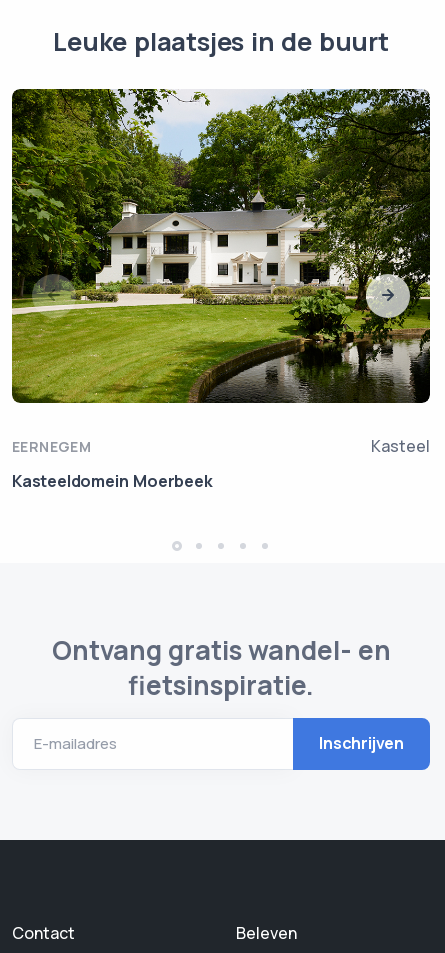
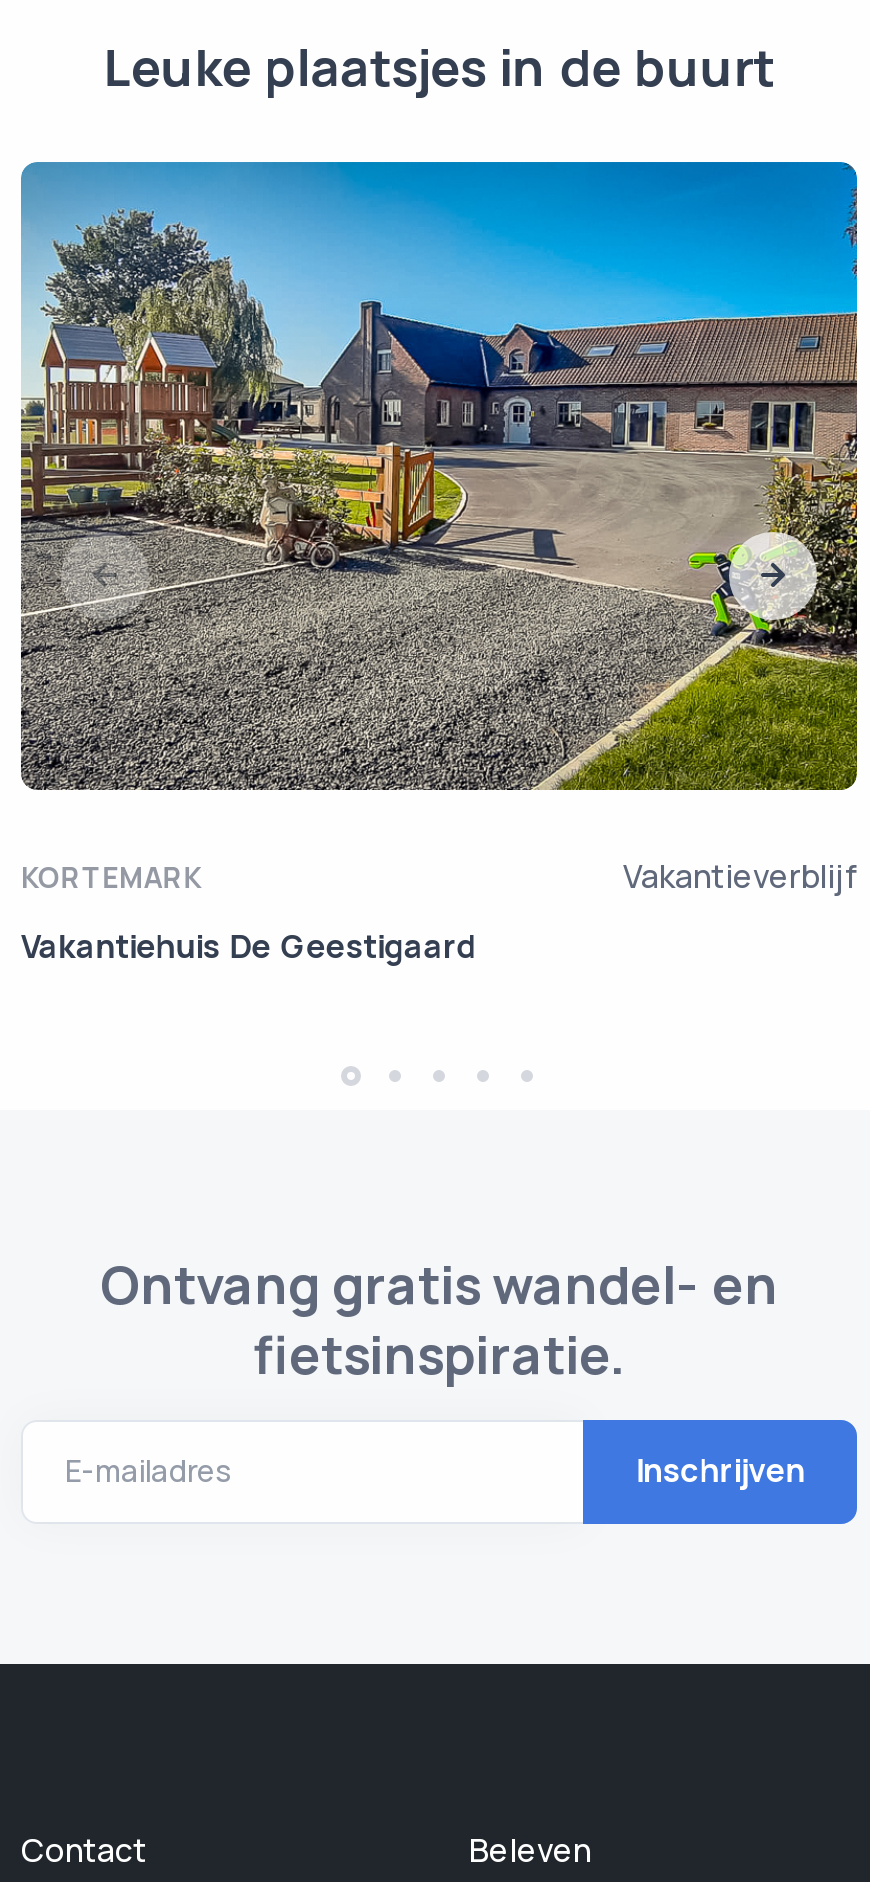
- [image]
- EERNEGEM
- Kasteel
+ [image]
+ KORTEMARK
+ Vakantieverblijf

- Kasteeldomein Moerbeek
+ Vakantiehuis De Geestigaard
